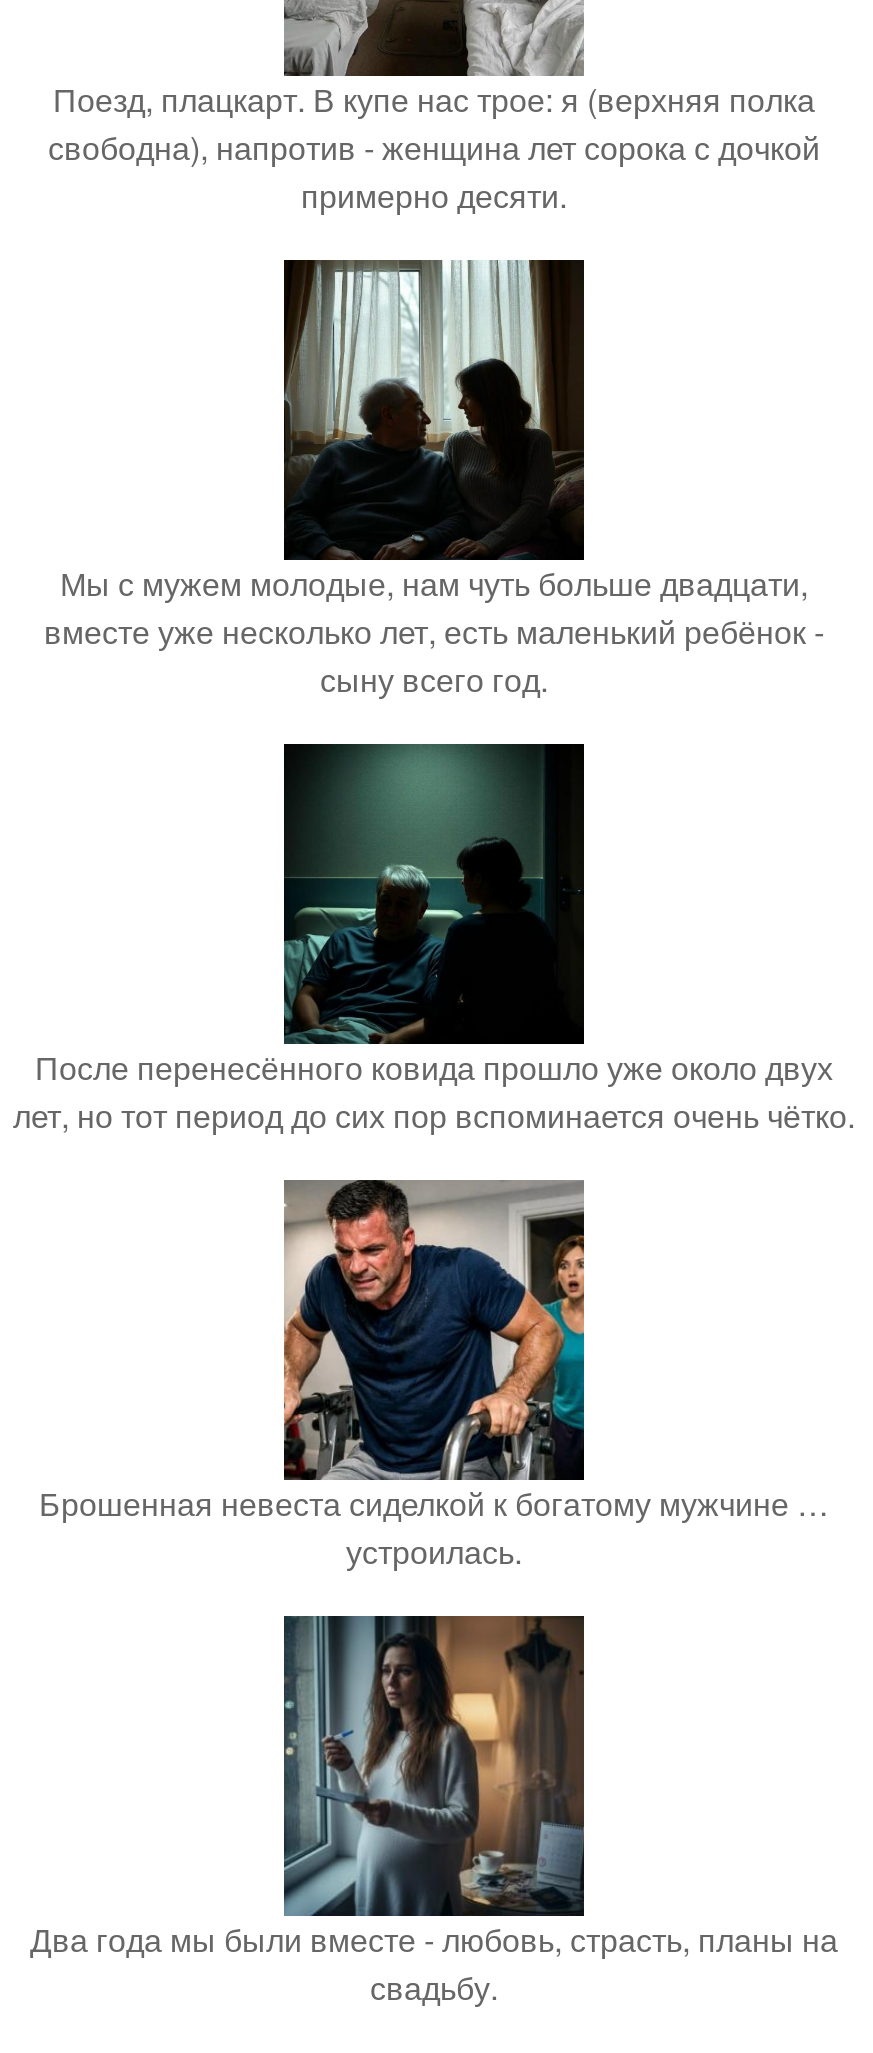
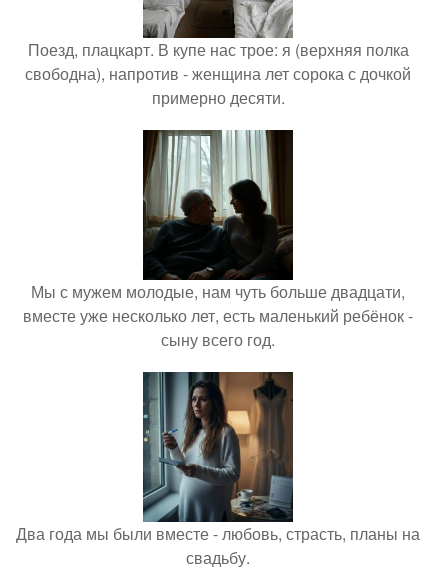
- [image]
- После перенесённого ковида прошло уже около двух
- лет, но тот период до сих пор вспоминается очень чётко.

- [image]
- Брошенная невеста сиделкой к богатому мужчине …
- устроилась.
